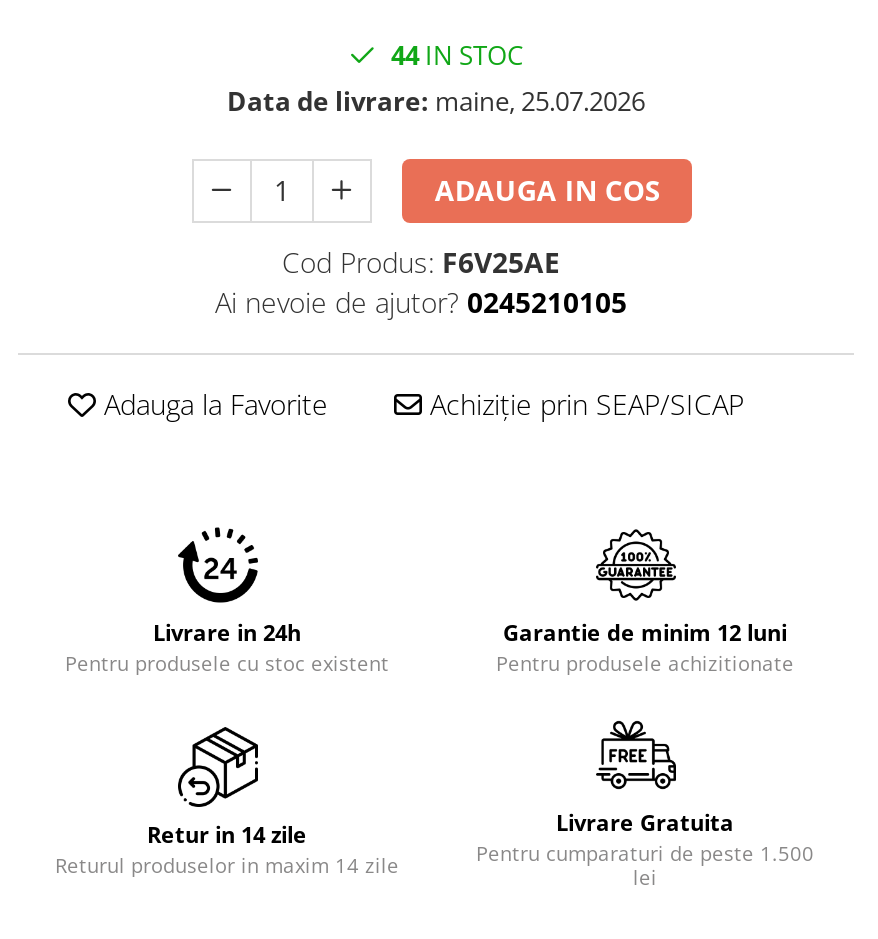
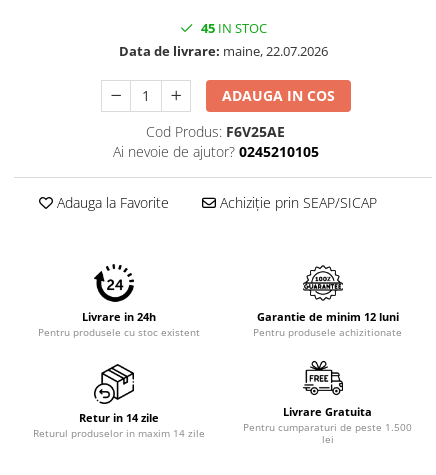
- 44 IN STOC
+ 45 IN STOC

- Data de livrare: maine, 25.07.2026
+ Data de livrare: maine, 22.07.2026
